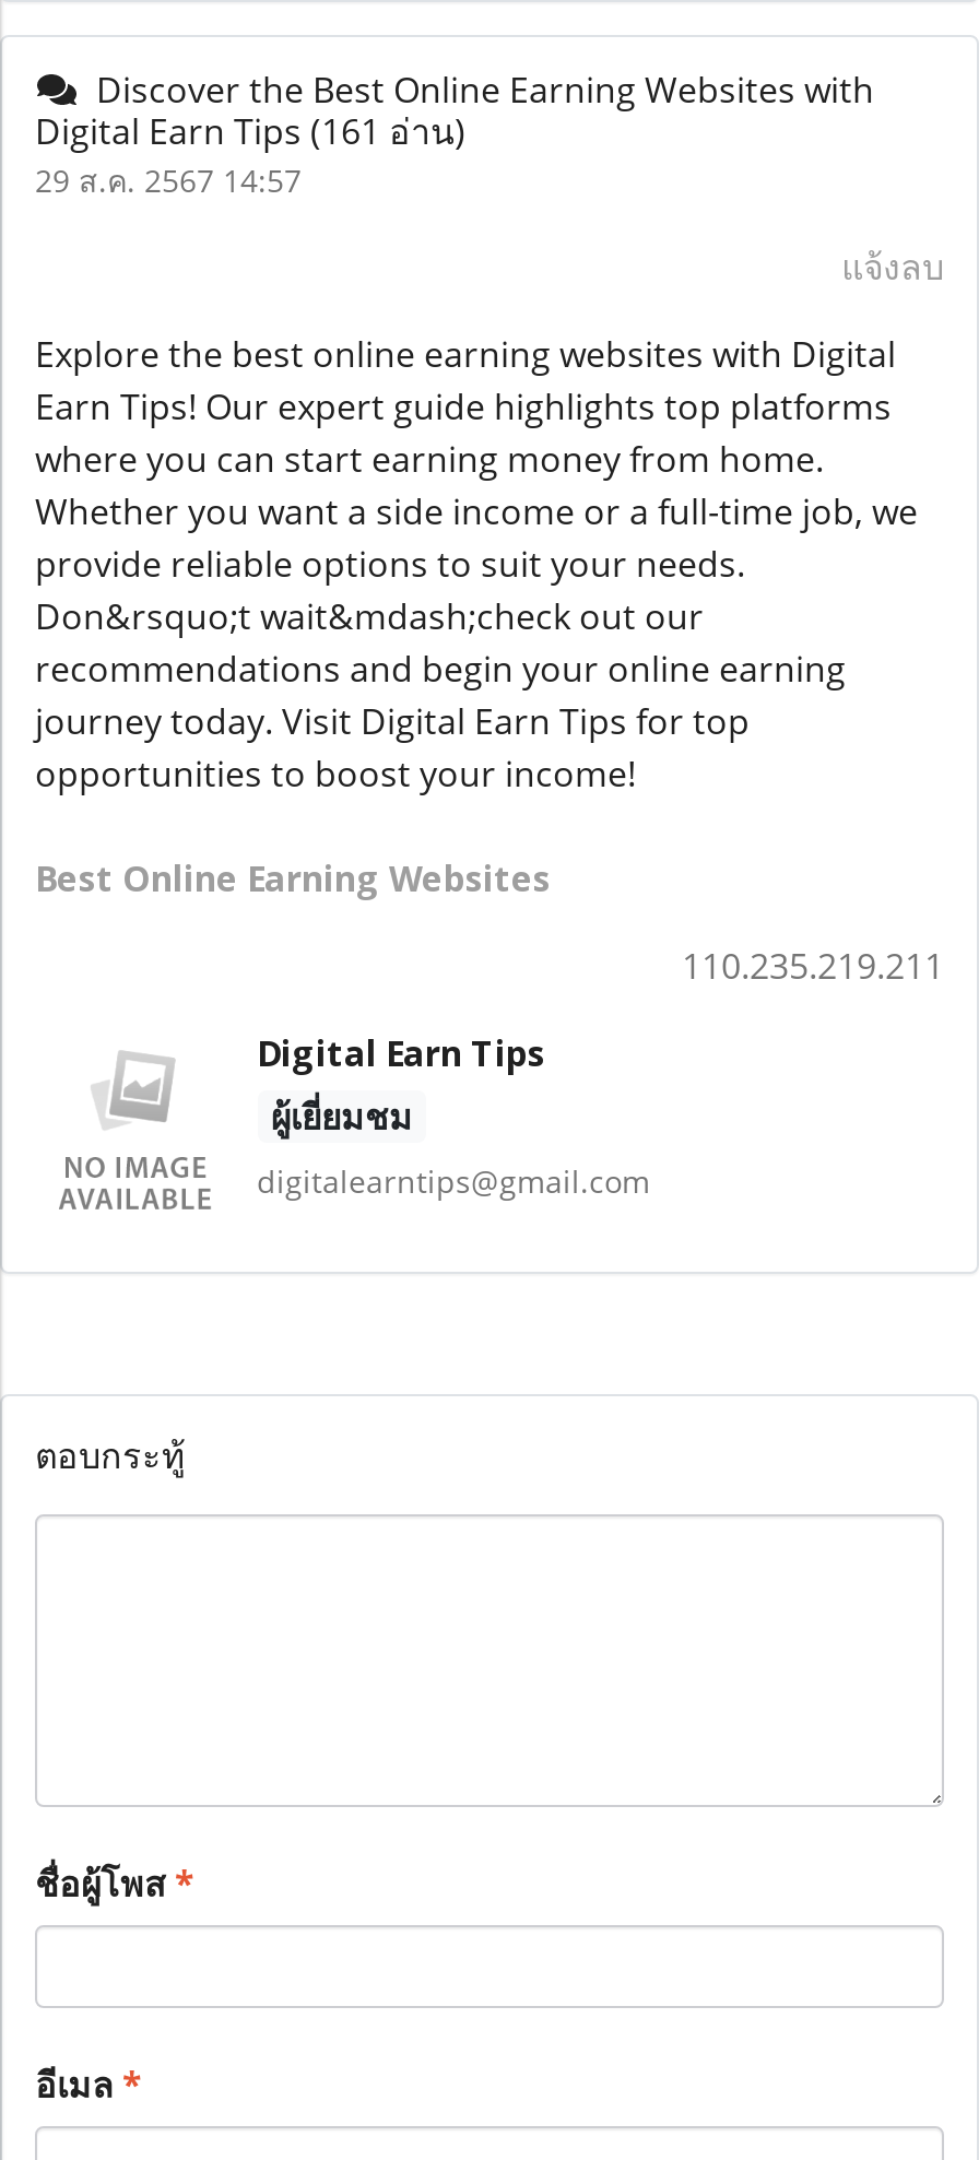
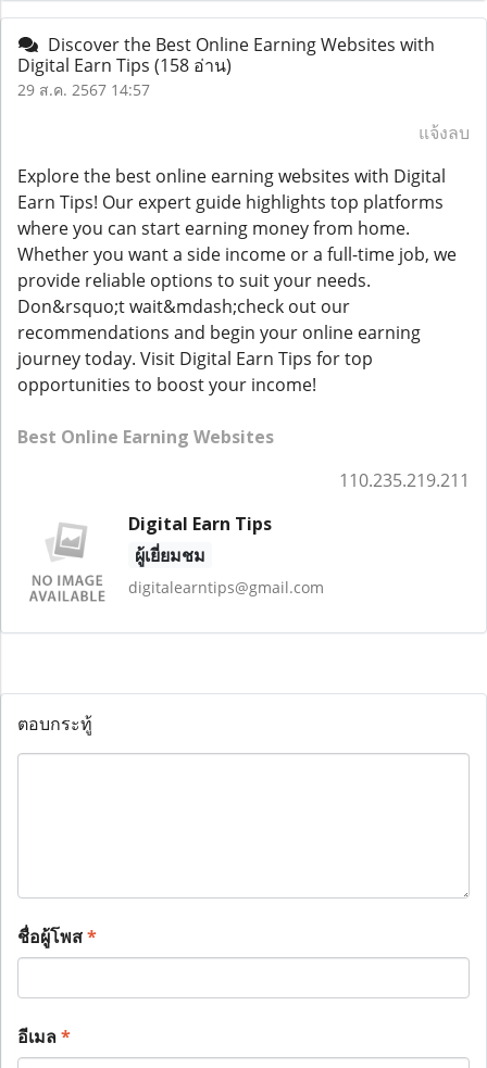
- Digital Earn Tips (161 อ่าน)
+ Digital Earn Tips (158 อ่าน)
